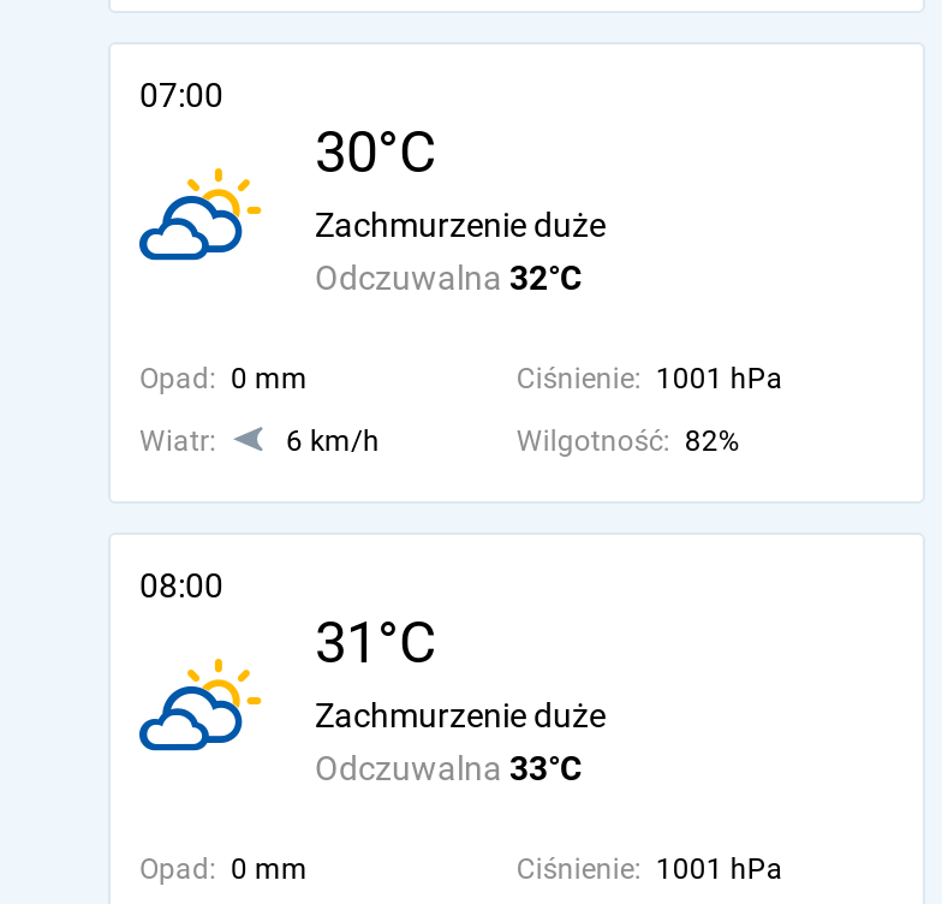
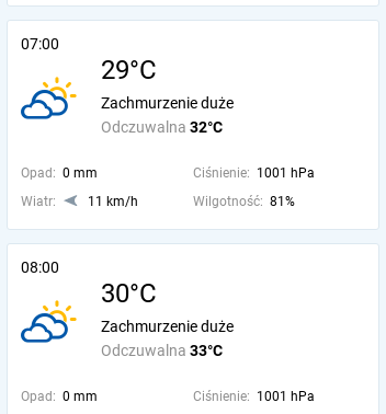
- 30°C
+ 29°C

- 6 km/h
+ 11 km/h

- Wilgotność: 82%
+ Wilgotność: 81%

- 31°C
+ 30°C
